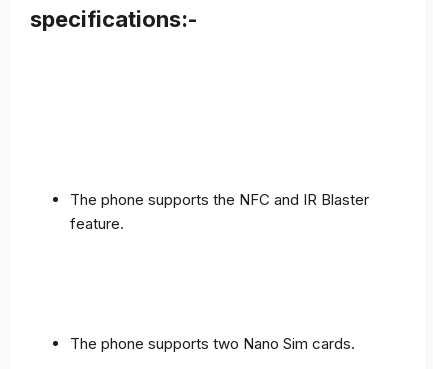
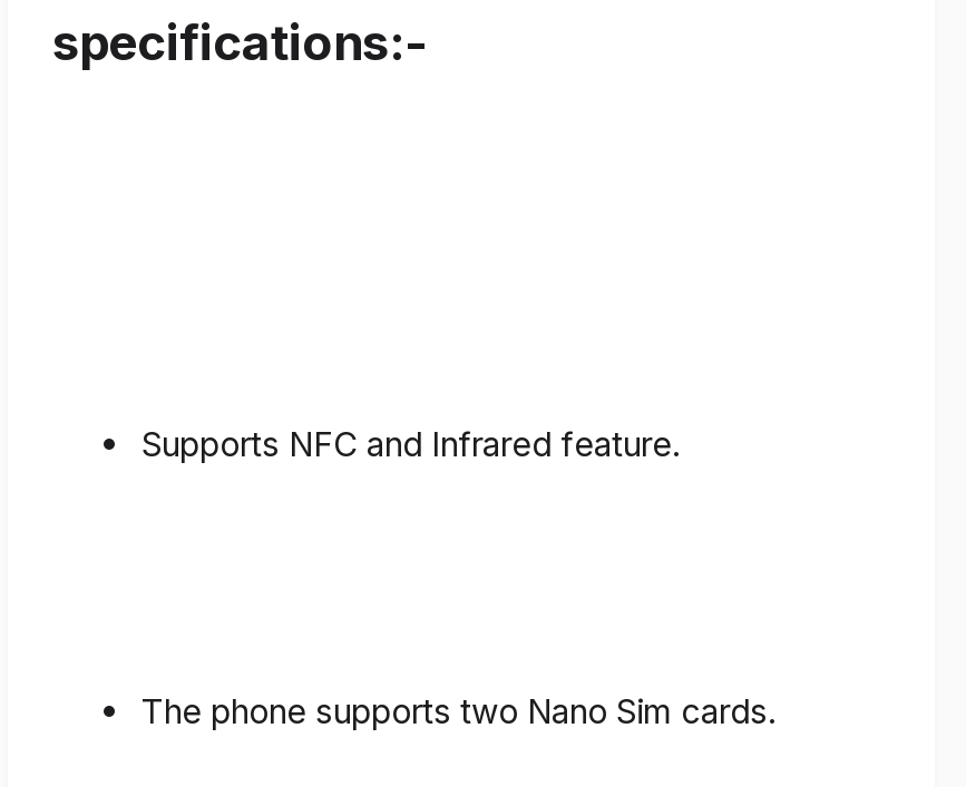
- The phone supports the NFC and IR Blaster
- feature.
+ Supports NFC and Infrared feature.
